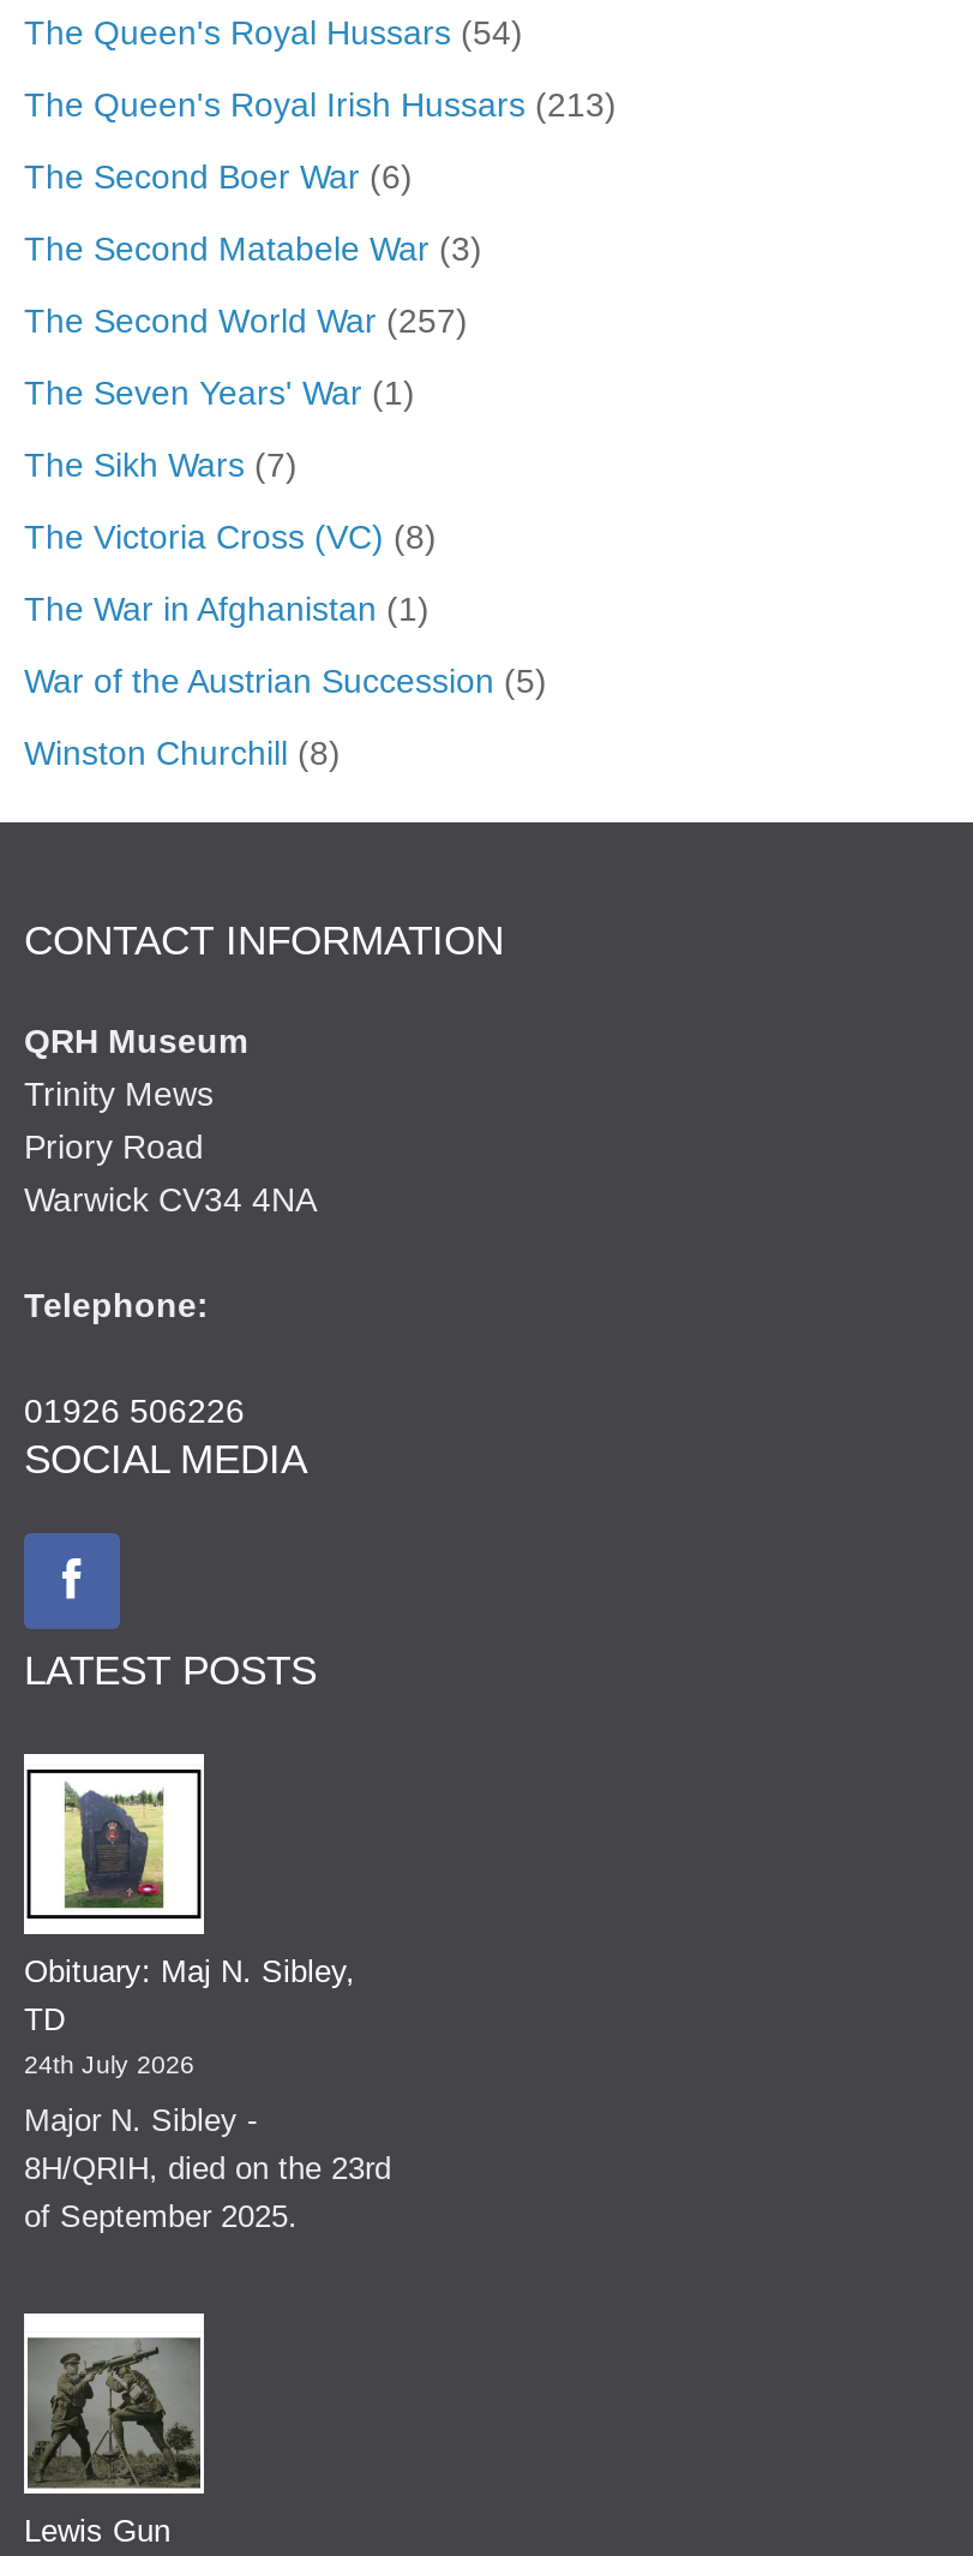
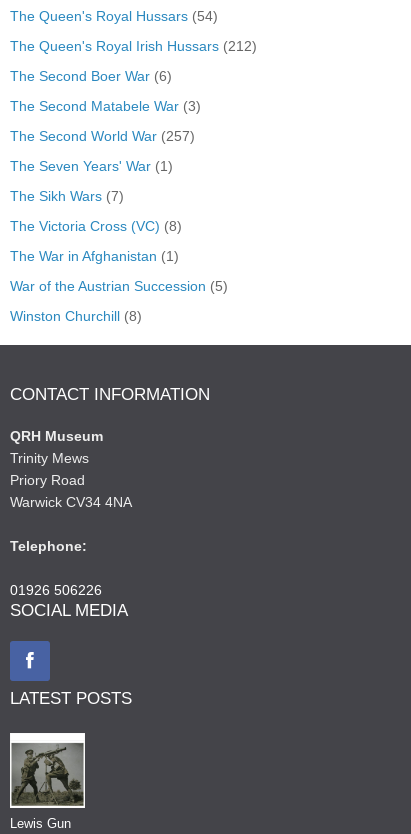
- The Queen's Royal Irish Hussars (213)
+ The Queen's Royal Irish Hussars (212)

- [image]
- Obituary: Maj N. Sibley,
- TD
- 24th July 2026
- Major N. Sibley -
- 8H/QRIH, died on the 23rd
- of September 2025.
